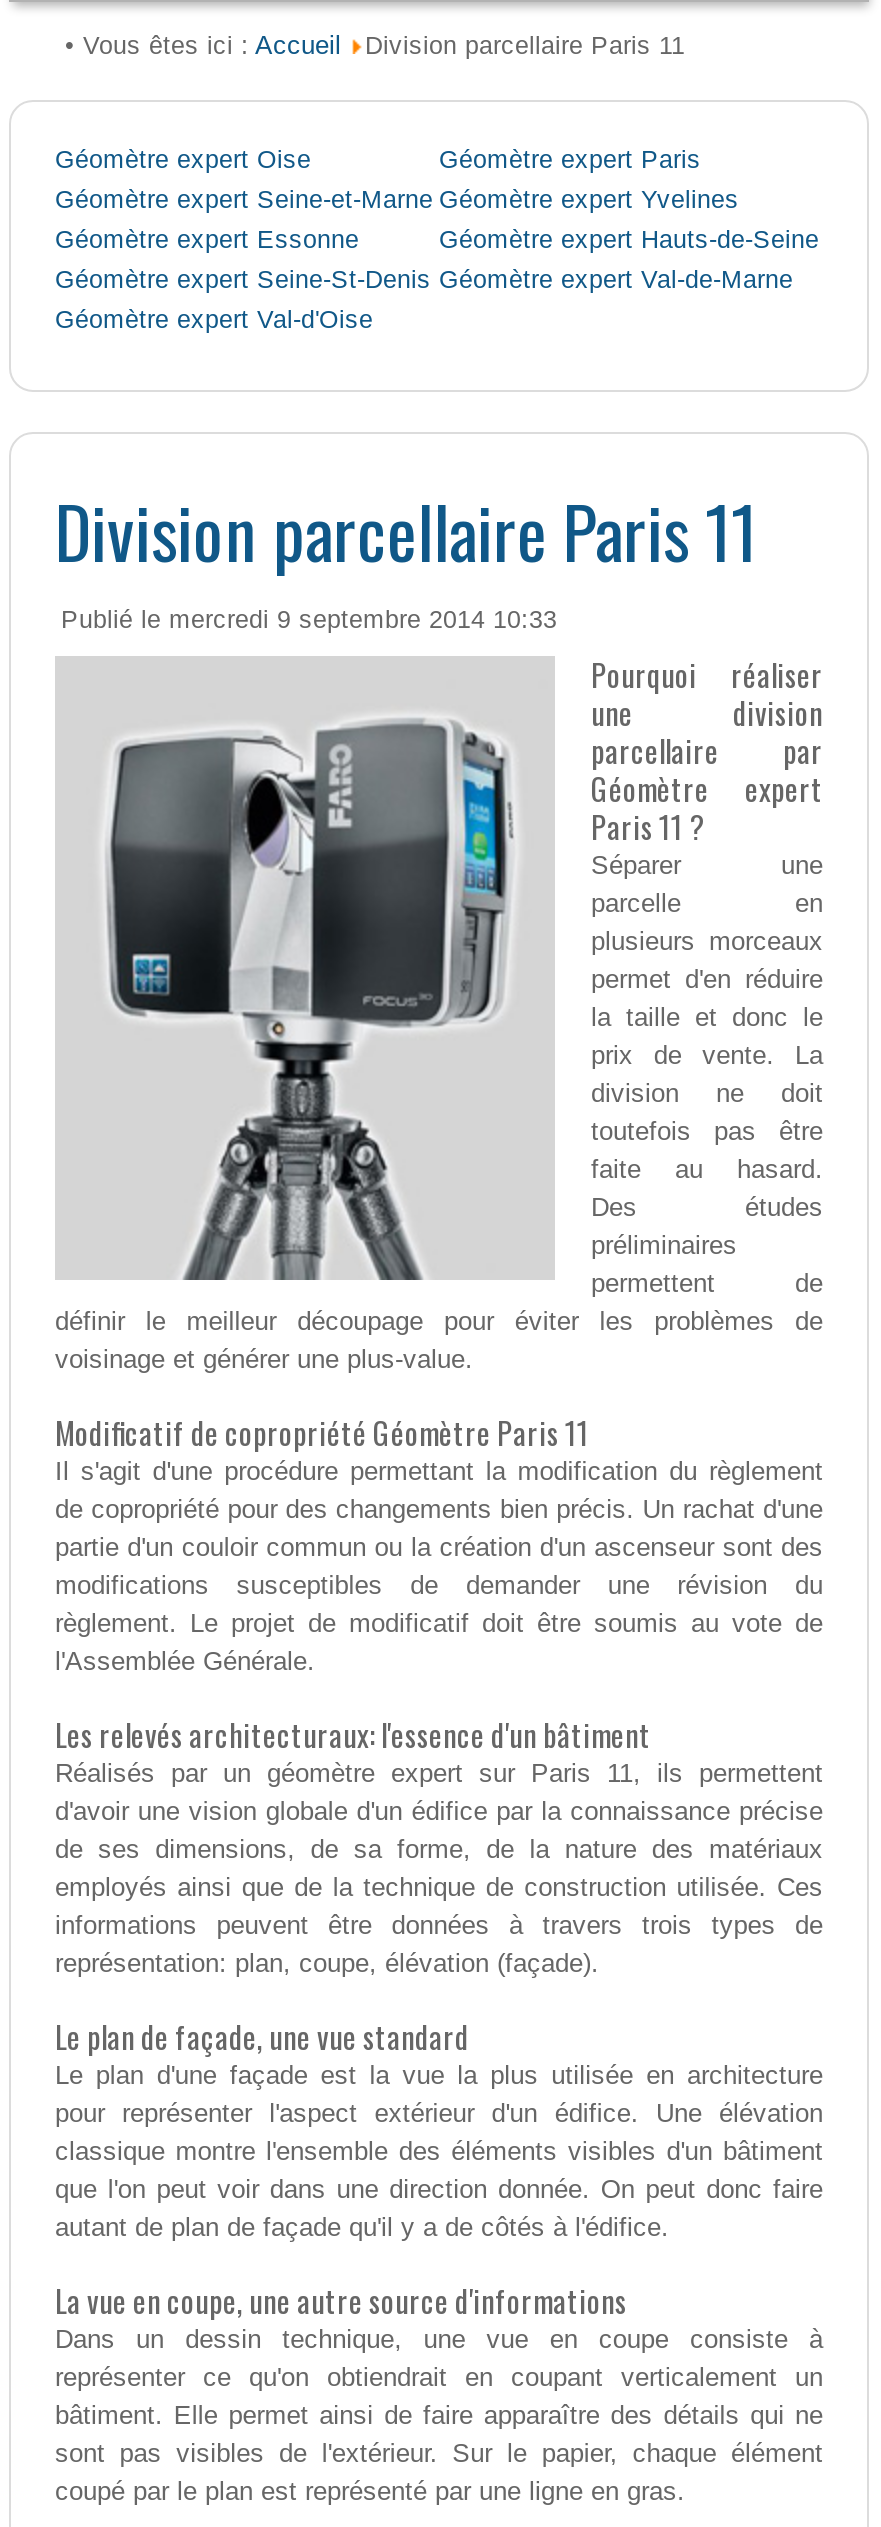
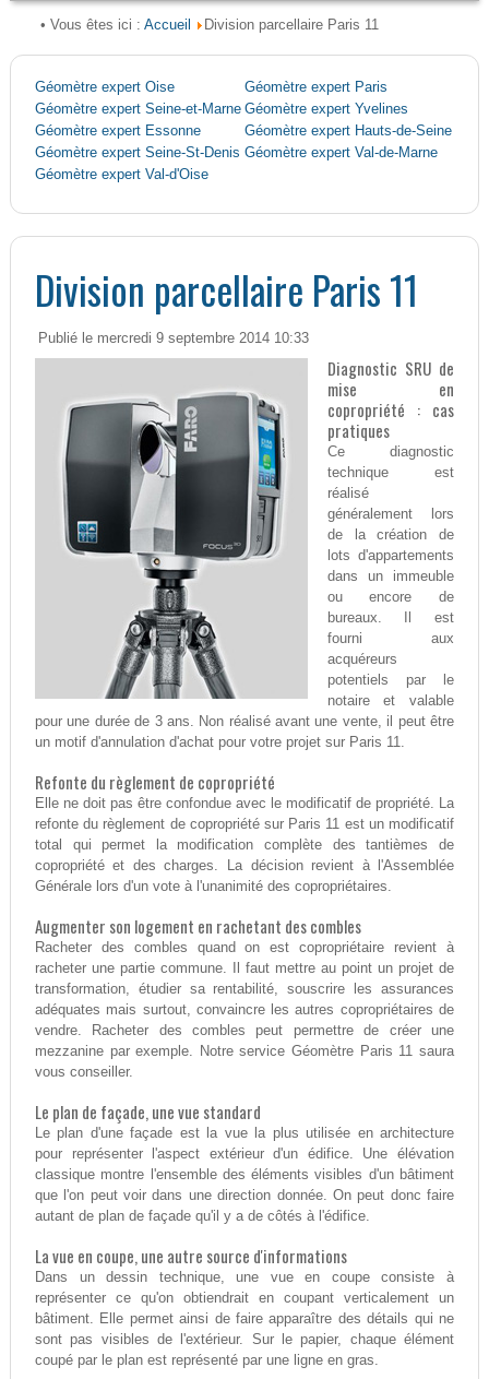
- Pourquoi réaliser
- une division
- parcellaire par
- Géomètre expert
- Paris 11 ?
- Séparer une
- parcelle en
- plusieurs morceaux
- permet d'en réduire
- la taille et donc le
- prix de vente. La
- division ne doit
- toutefois pas être
- faite au hasard.
- Des études
- préliminaires
- permettent de
- définir le meilleur découpage pour éviter les problèmes de
- voisinage et générer une plus-value.
+ Diagnostic SRU de
+ mise en
+ copropriété : cas
+ pratiques
+ Ce diagnostic
+ technique est
+ réalisé
+ généralement lors
+ de la création de
+ lots d'appartements
+ dans un immeuble
+ ou encore de
+ bureaux. Il est
+ fourni aux
+ acquéreurs
+ potentiels par le
+ notaire et valable
+ pour une durée de 3 ans. Non réalisé avant une vente, il peut être
+ un motif d'annulation d'achat pour votre projet sur Paris 11.

- Modificatif de copropriété Géomètre Paris 11
- Il s'agit d'une procédure permettant la modification du règlement
- de copropriété pour des changements bien précis. Un rachat d'une
- partie d'un couloir commun ou la création d'un ascenseur sont des
- modifications susceptibles de demander une révision du
- règlement. Le projet de modificatif doit être soumis au vote de
- l'Assemblée Générale.
+ Refonte du règlement de copropriété
+ Elle ne doit pas être confondue avec le modificatif de propriété. La
+ refonte du règlement de copropriété sur Paris 11 est un modificatif
+ total qui permet la modification complète des tantièmes de
+ copropriété et des charges. La décision revient à l'Assemblée
+ Générale lors d'un vote à l'unanimité des copropriétaires.

- Les relevés architecturaux: l'essence d'un bâtiment
- Réalisés par un géomètre expert sur Paris 11, ils permettent
- d'avoir une vision globale d'un édifice par la connaissance précise
- de ses dimensions, de sa forme, de la nature des matériaux
- employés ainsi que de la technique de construction utilisée. Ces
- informations peuvent être données à travers trois types de
- représentation: plan, coupe, élévation (façade).
+ Augmenter son logement en rachetant des combles
+ Racheter des combles quand on est copropriétaire revient à
+ racheter une partie commune. Il faut mettre au point un projet de
+ transformation, étudier sa rentabilité, souscrire les assurances
+ adéquates mais surtout, convaincre les autres copropriétaires de
+ vendre. Racheter des combles peut permettre de créer une
+ mezzanine par exemple. Notre service Géomètre Paris 11 saura
+ vous conseiller.
